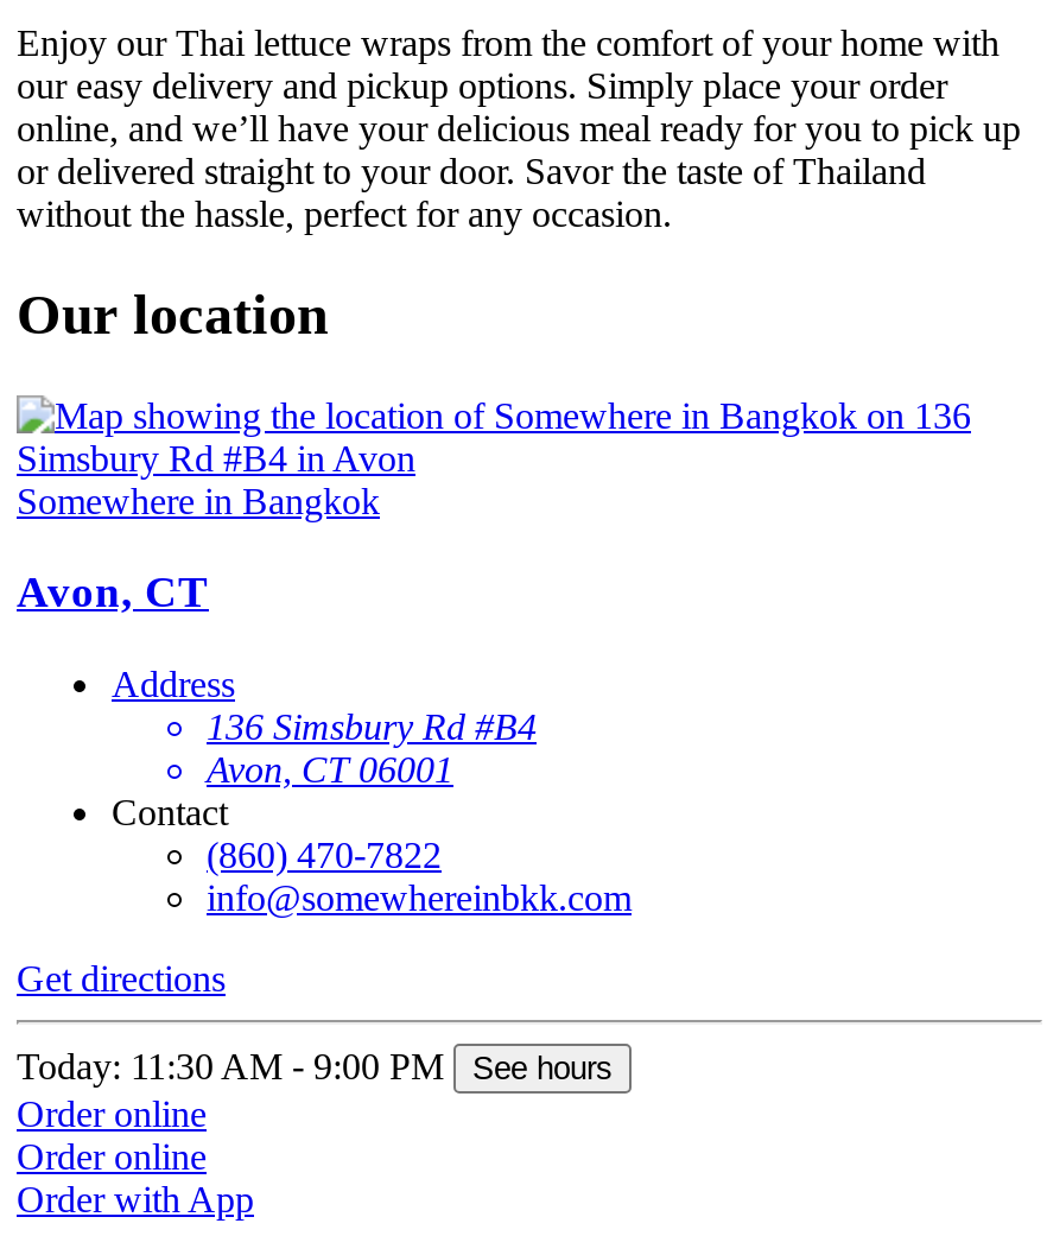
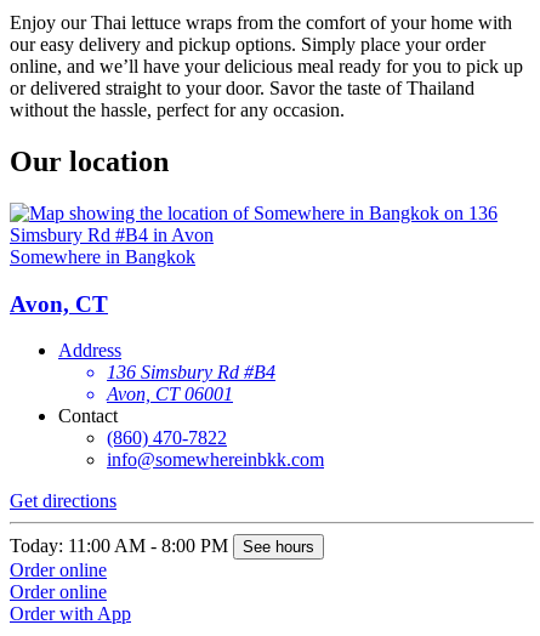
- Today: 11:30 AM - 9:00 PM See hours
+ Today: 11:00 AM - 8:00 PM See hours
